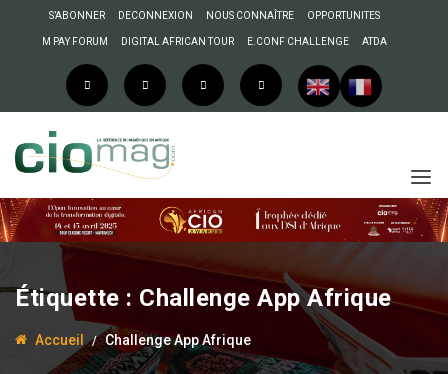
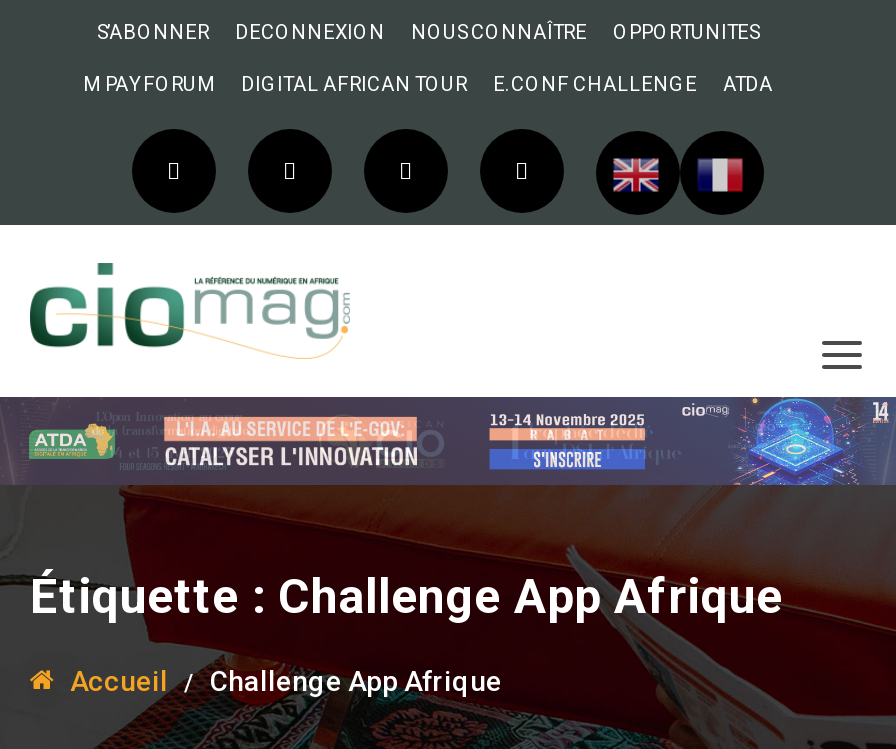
- [image]
+ [image]
